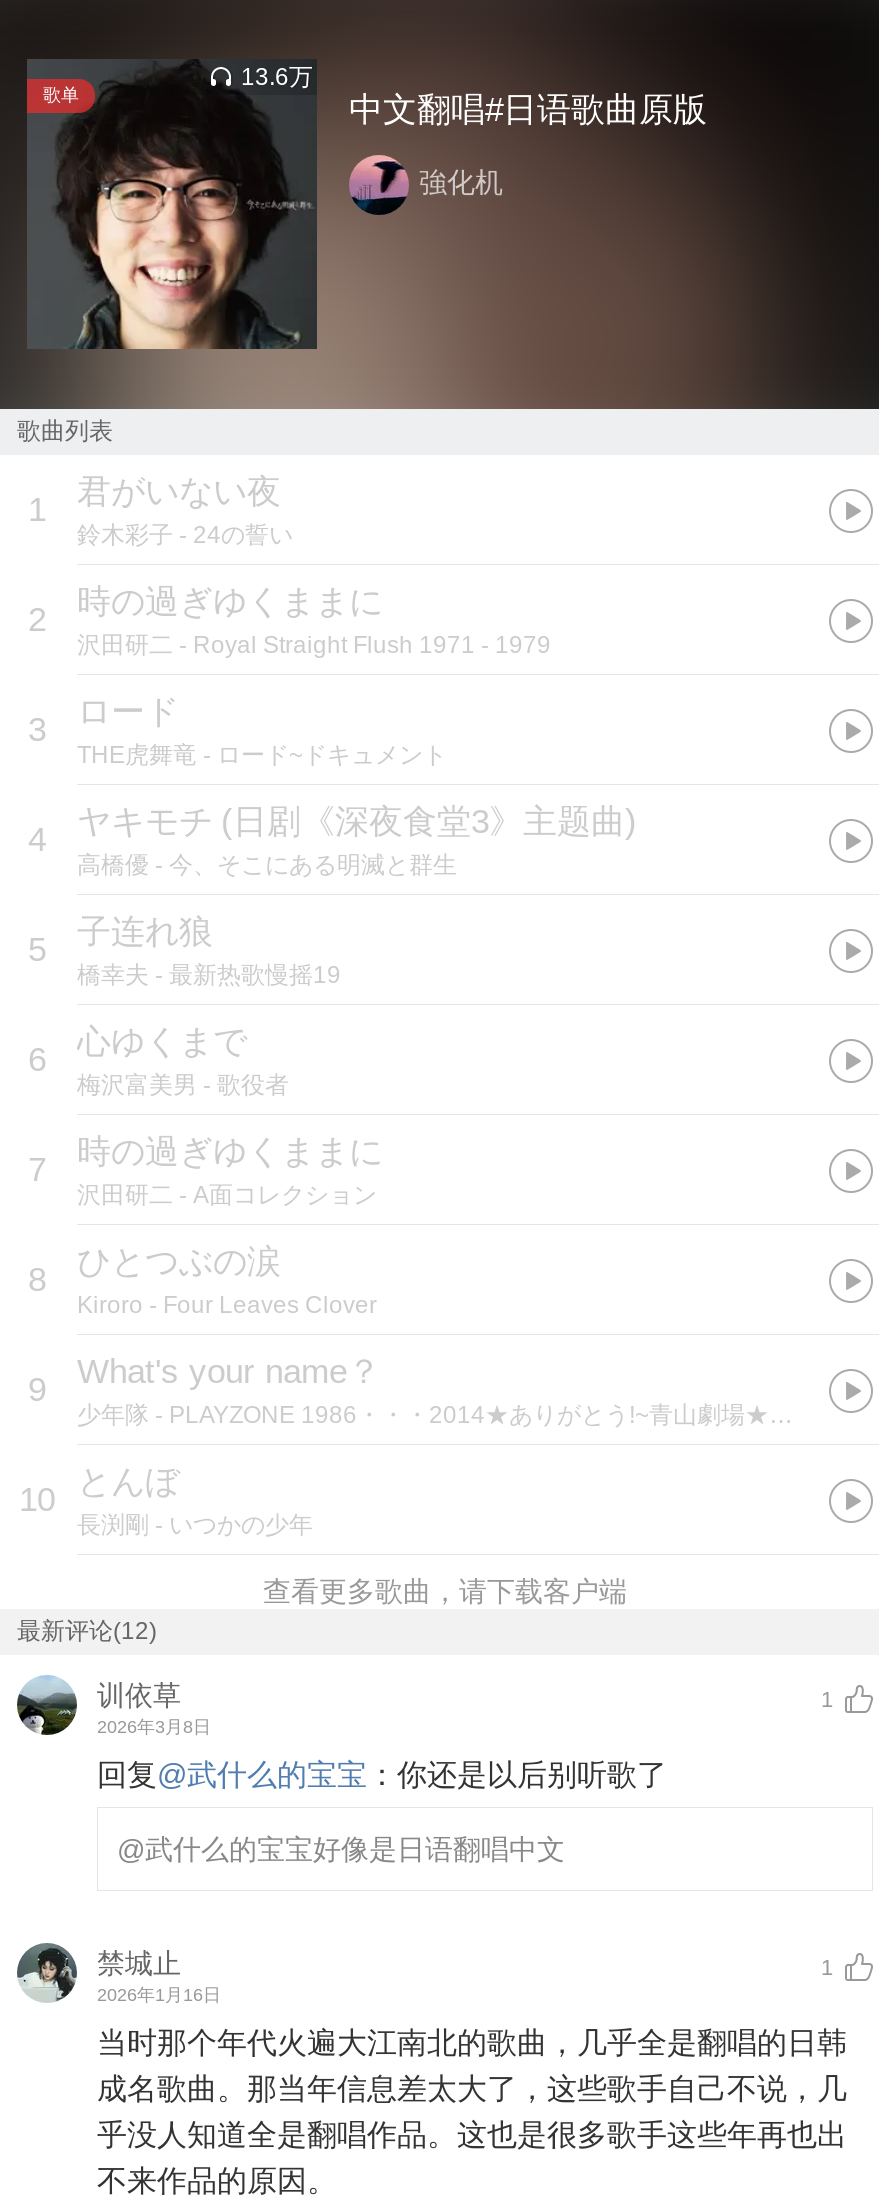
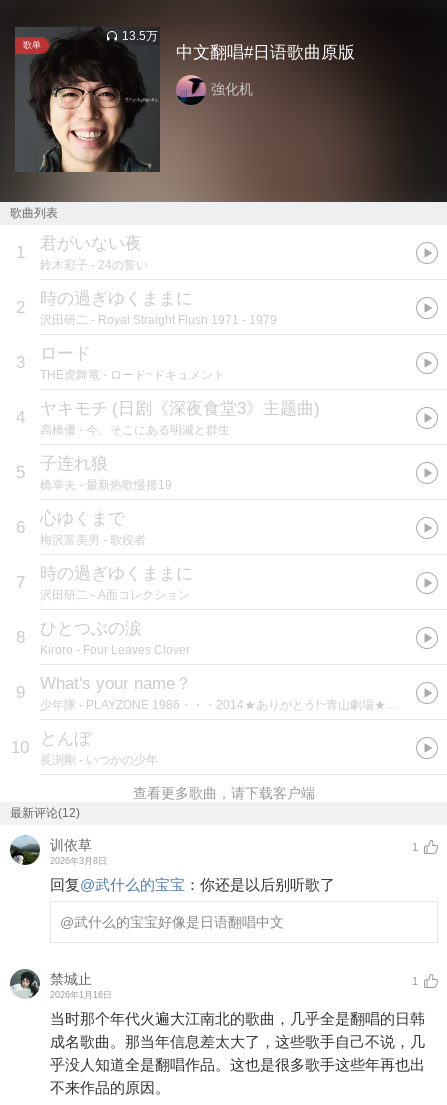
- 13.6万
+ 13.5万
